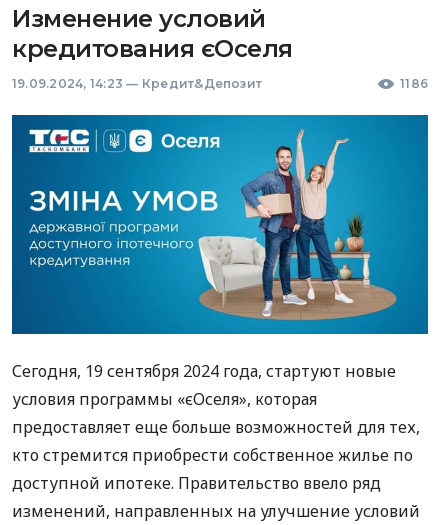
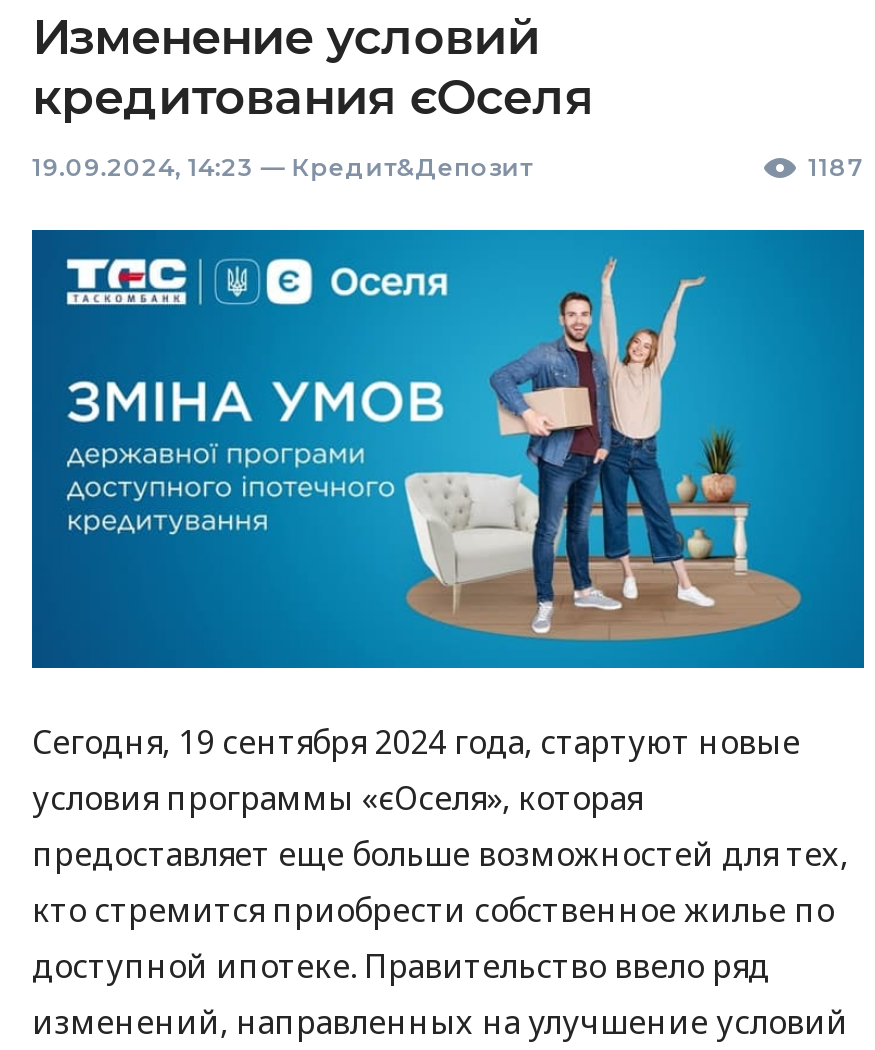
- 1186
+ 1187
